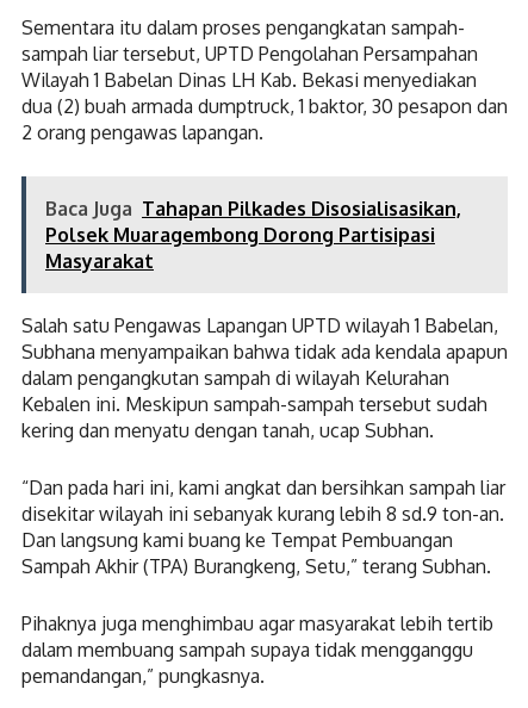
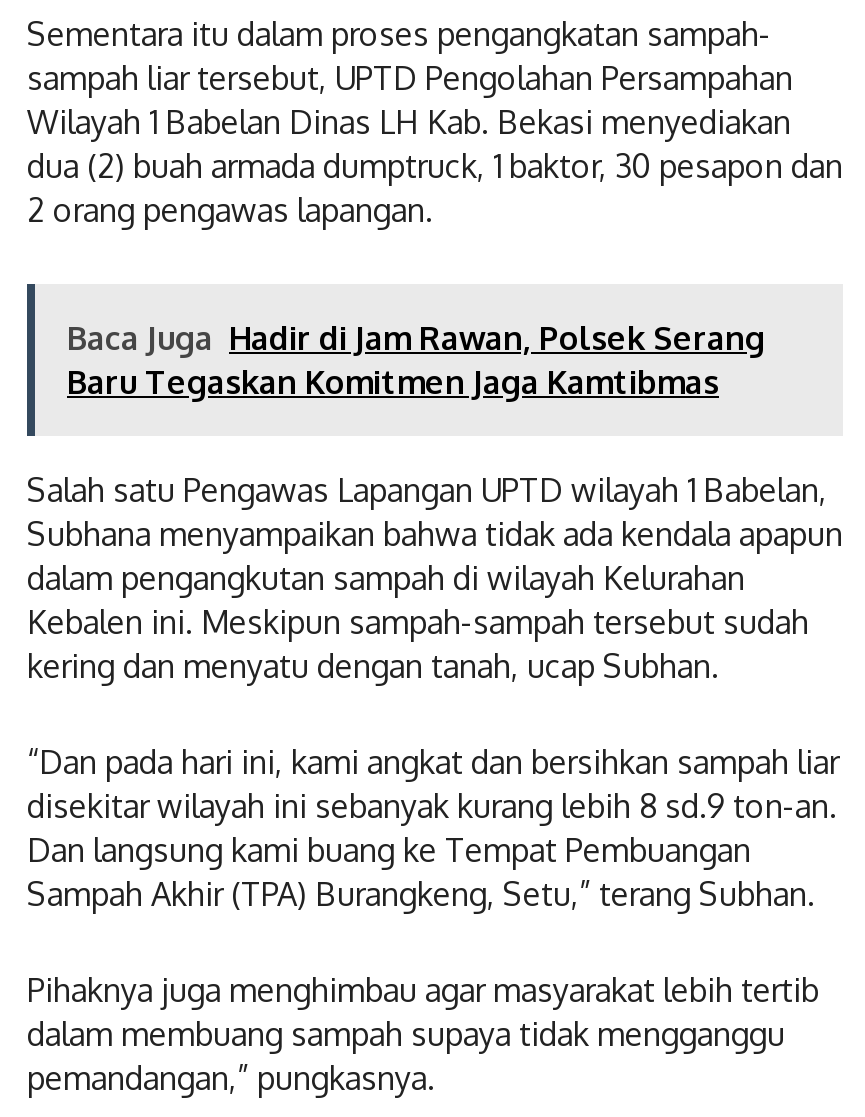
- Baca Juga Tahapan Pilkades Disosialisasikan,
- Polsek Muaragembong Dorong Partisipasi
- Masyarakat
+ Baca Juga Hadir di Jam Rawan, Polsek Serang
+ Baru Tegaskan Komitmen Jaga Kamtibmas
